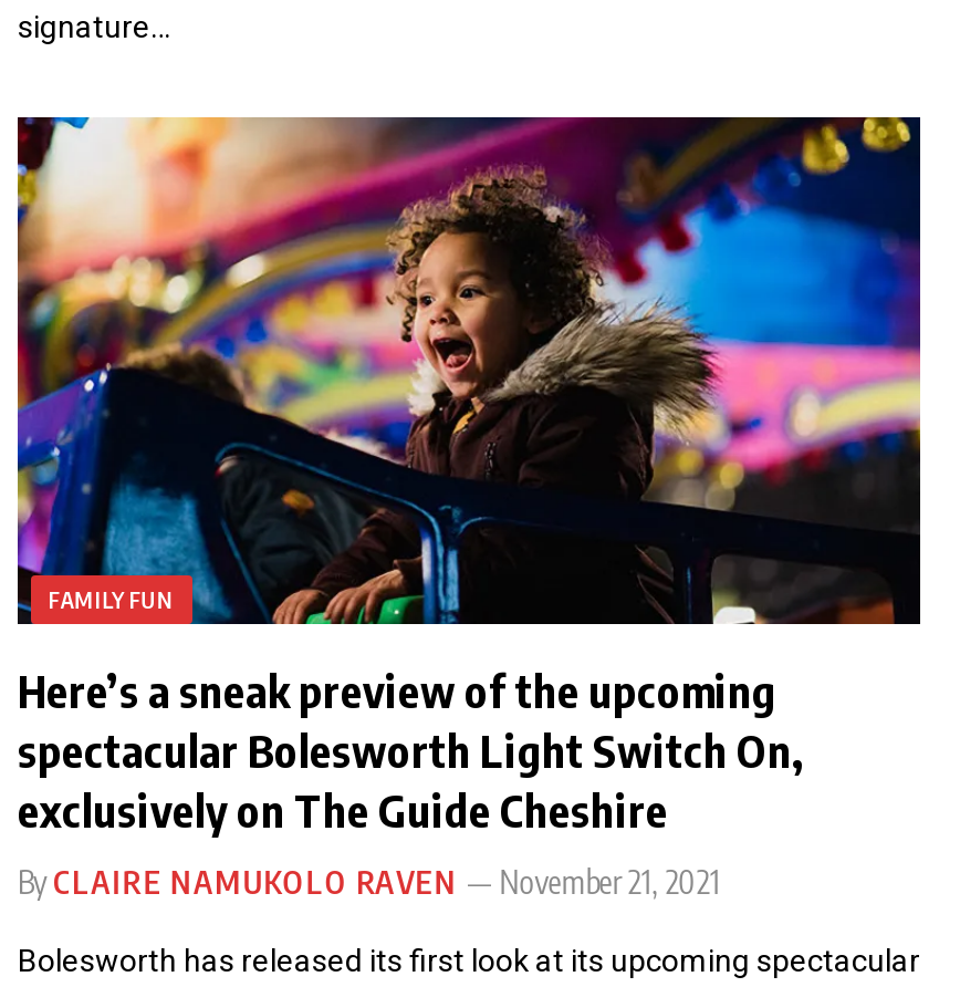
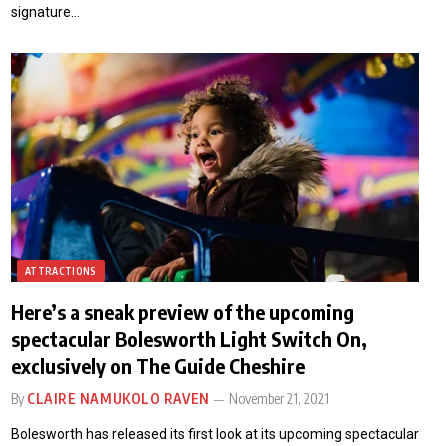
- FAMILY FUN
+ ATTRACTIONS
